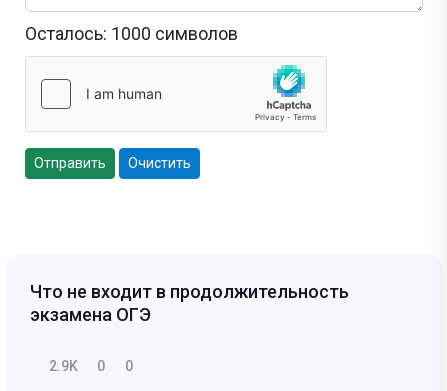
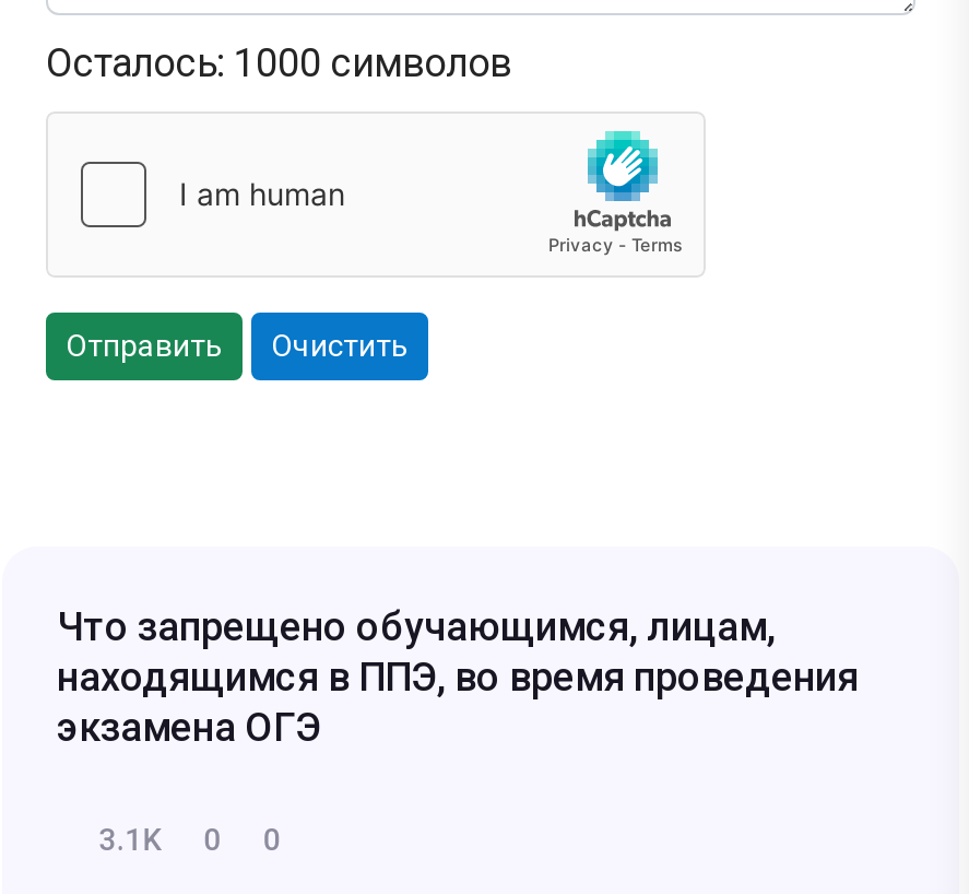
- Что не входит в продолжительность
+ Что запрещено обучающимся, лицам,
+ находящимся в ППЭ, во время проведения

- 2.9K 0 0
+ 3.1K 0 0
